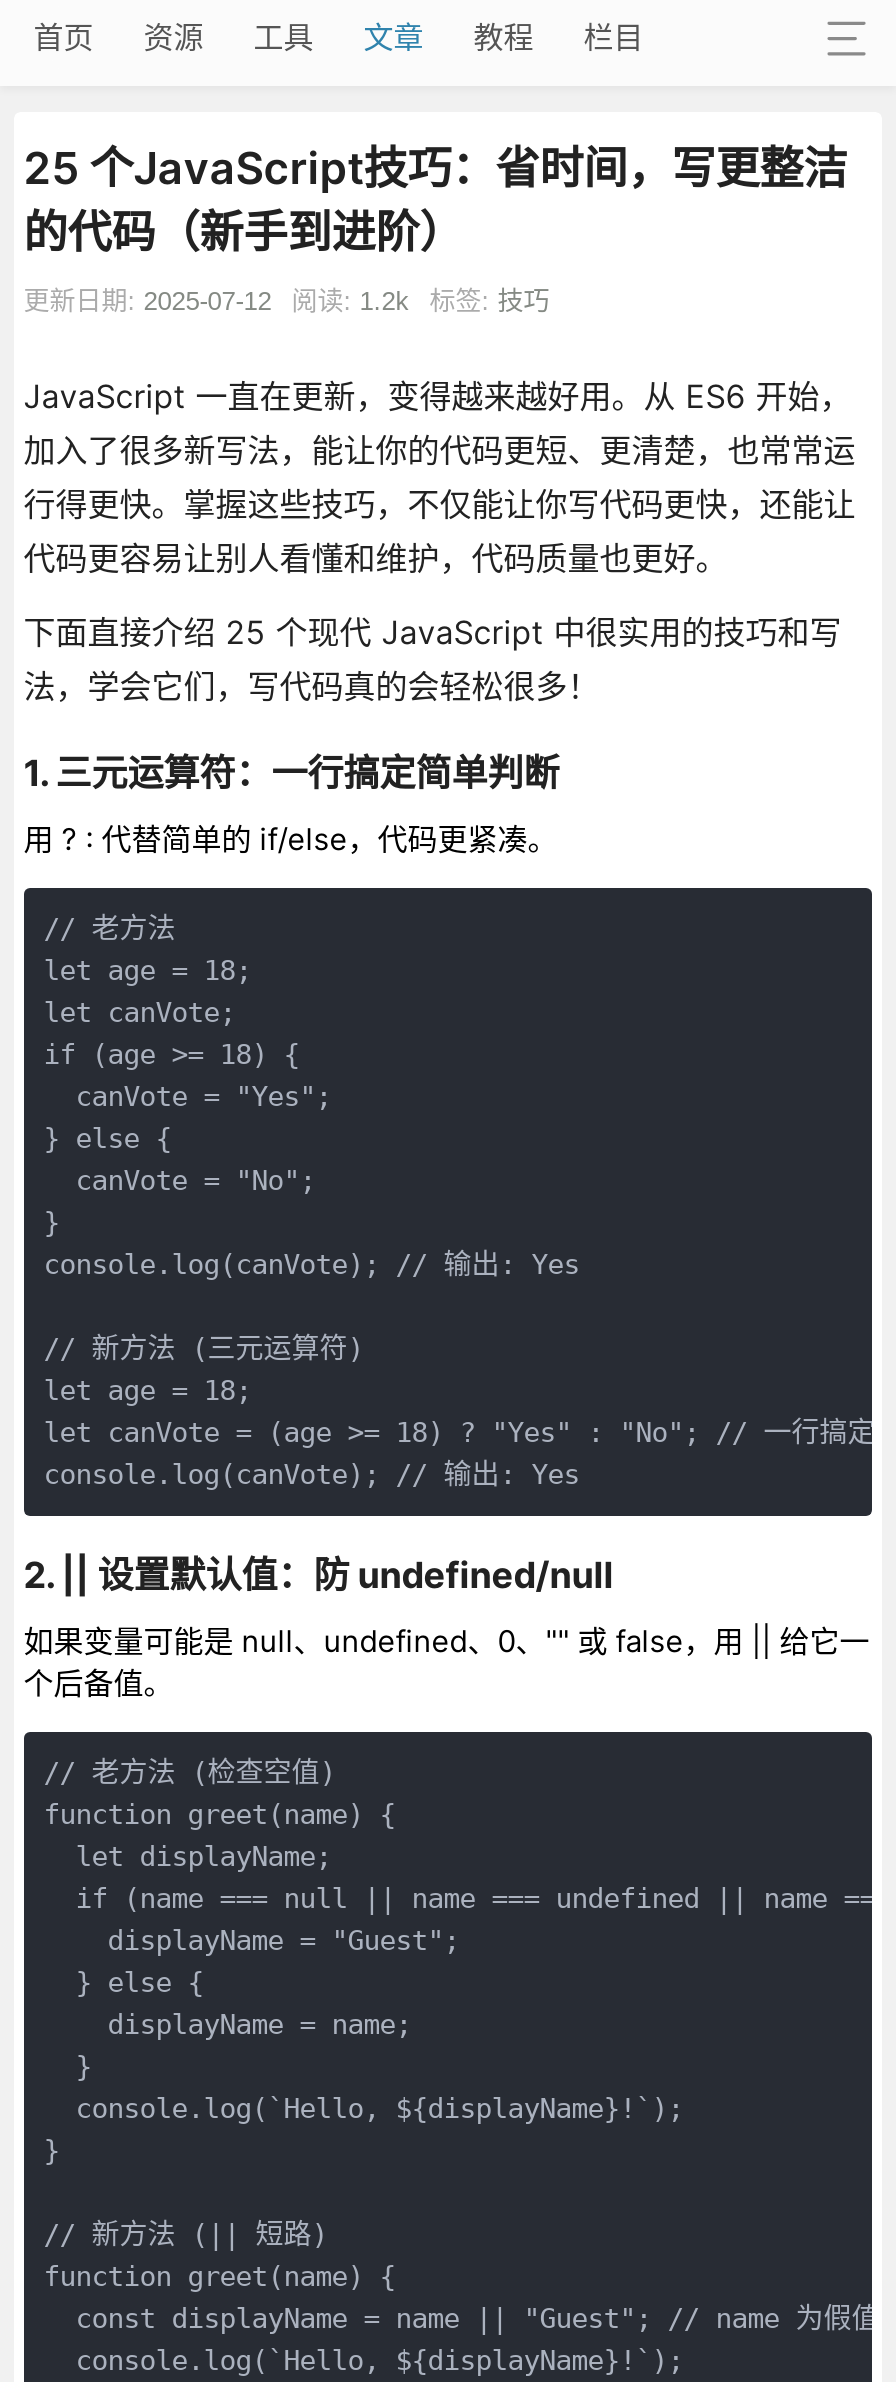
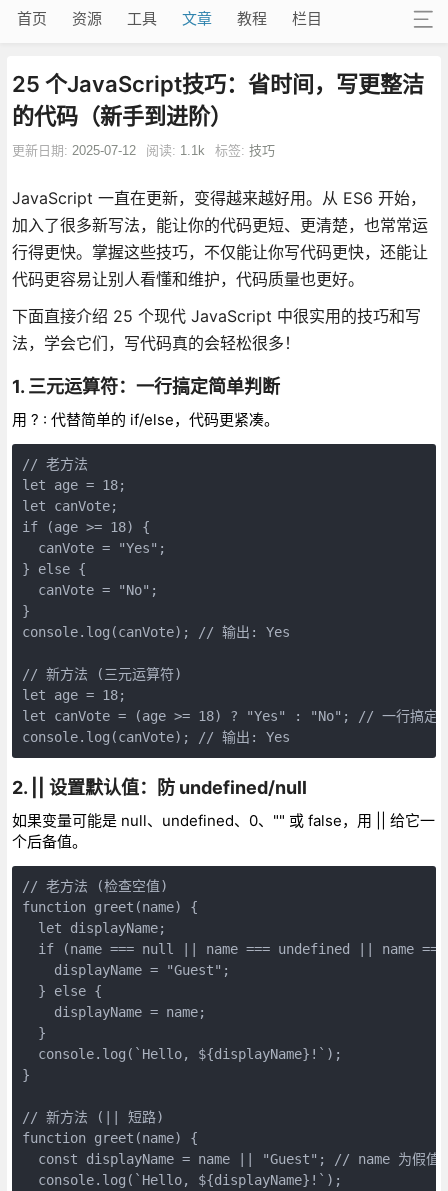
- 更新日期: 2025-07-12 阅读: 1.2k 标签:技巧
+ 更新日期: 2025-07-12 阅读: 1.1k 标签:技巧
